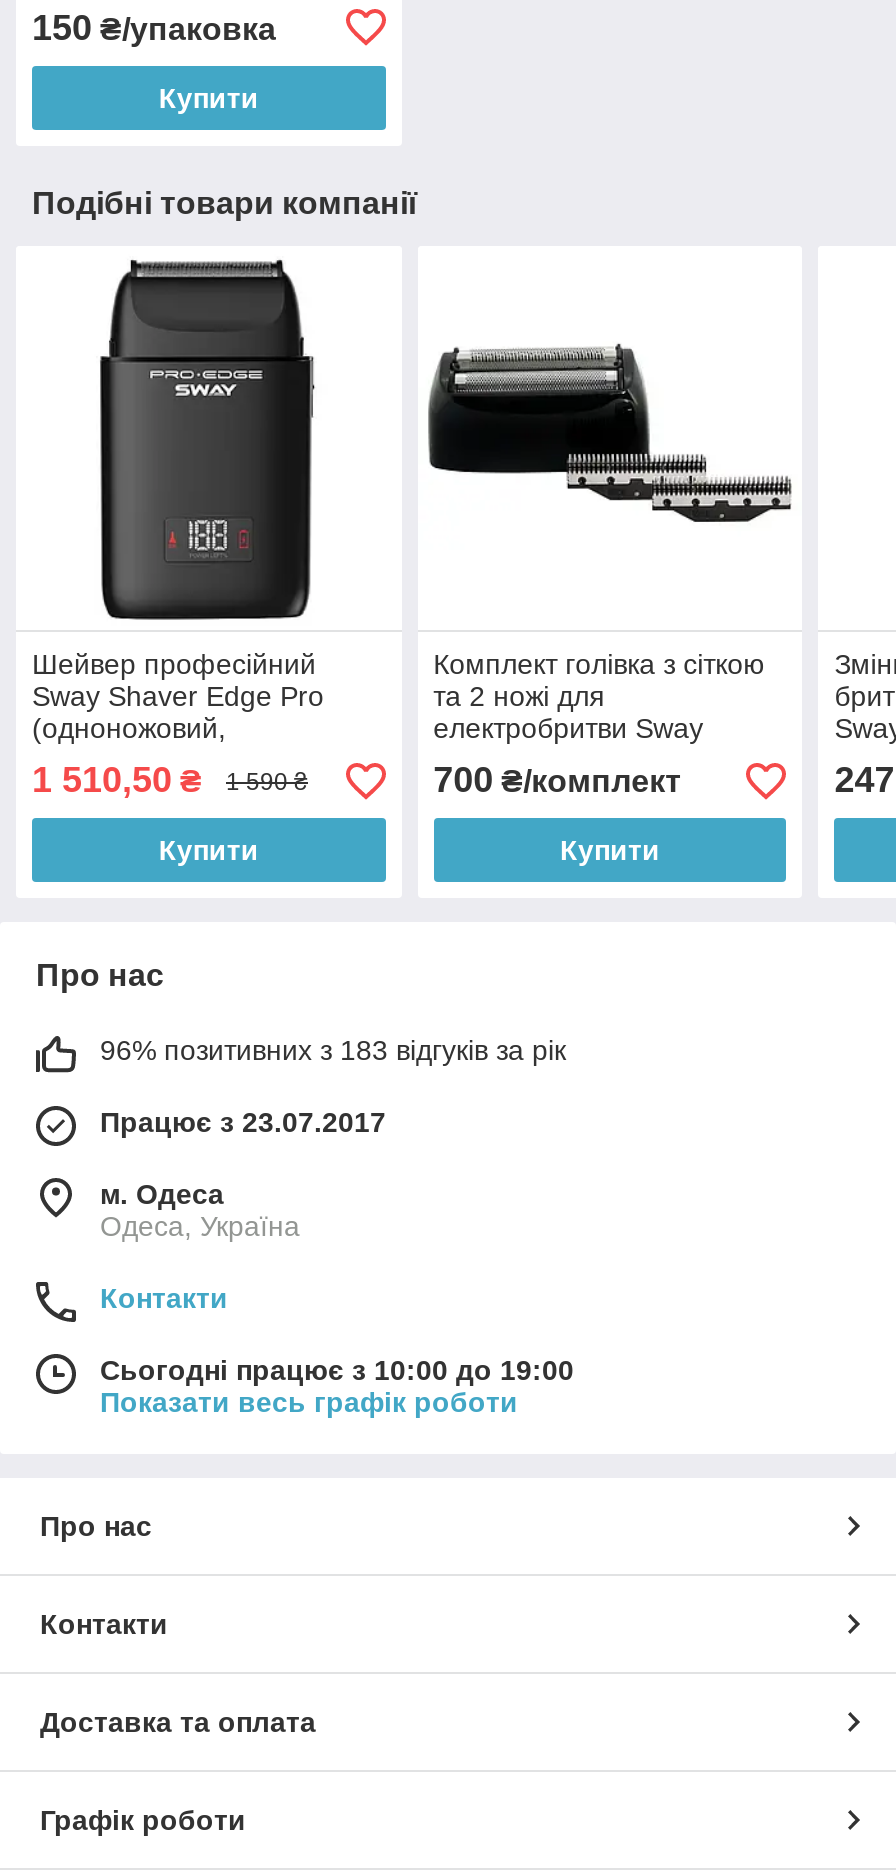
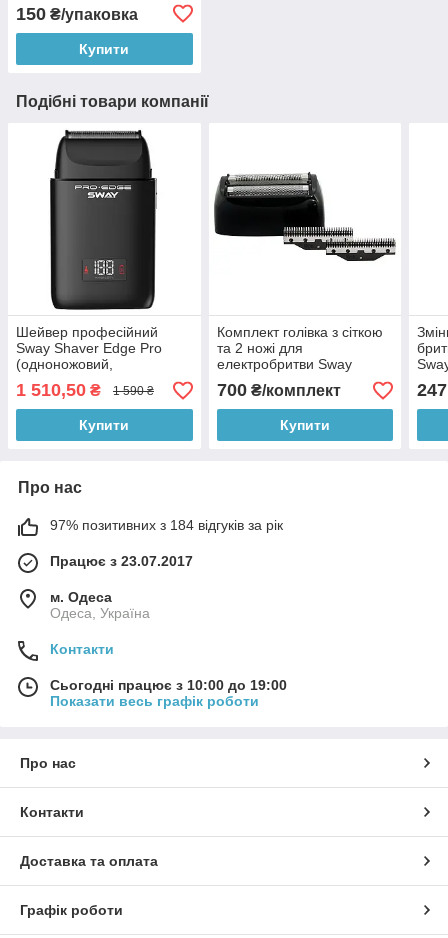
- 96% позитивних з 183 відгуків за рік
+ 97% позитивних з 184 відгуків за рік
